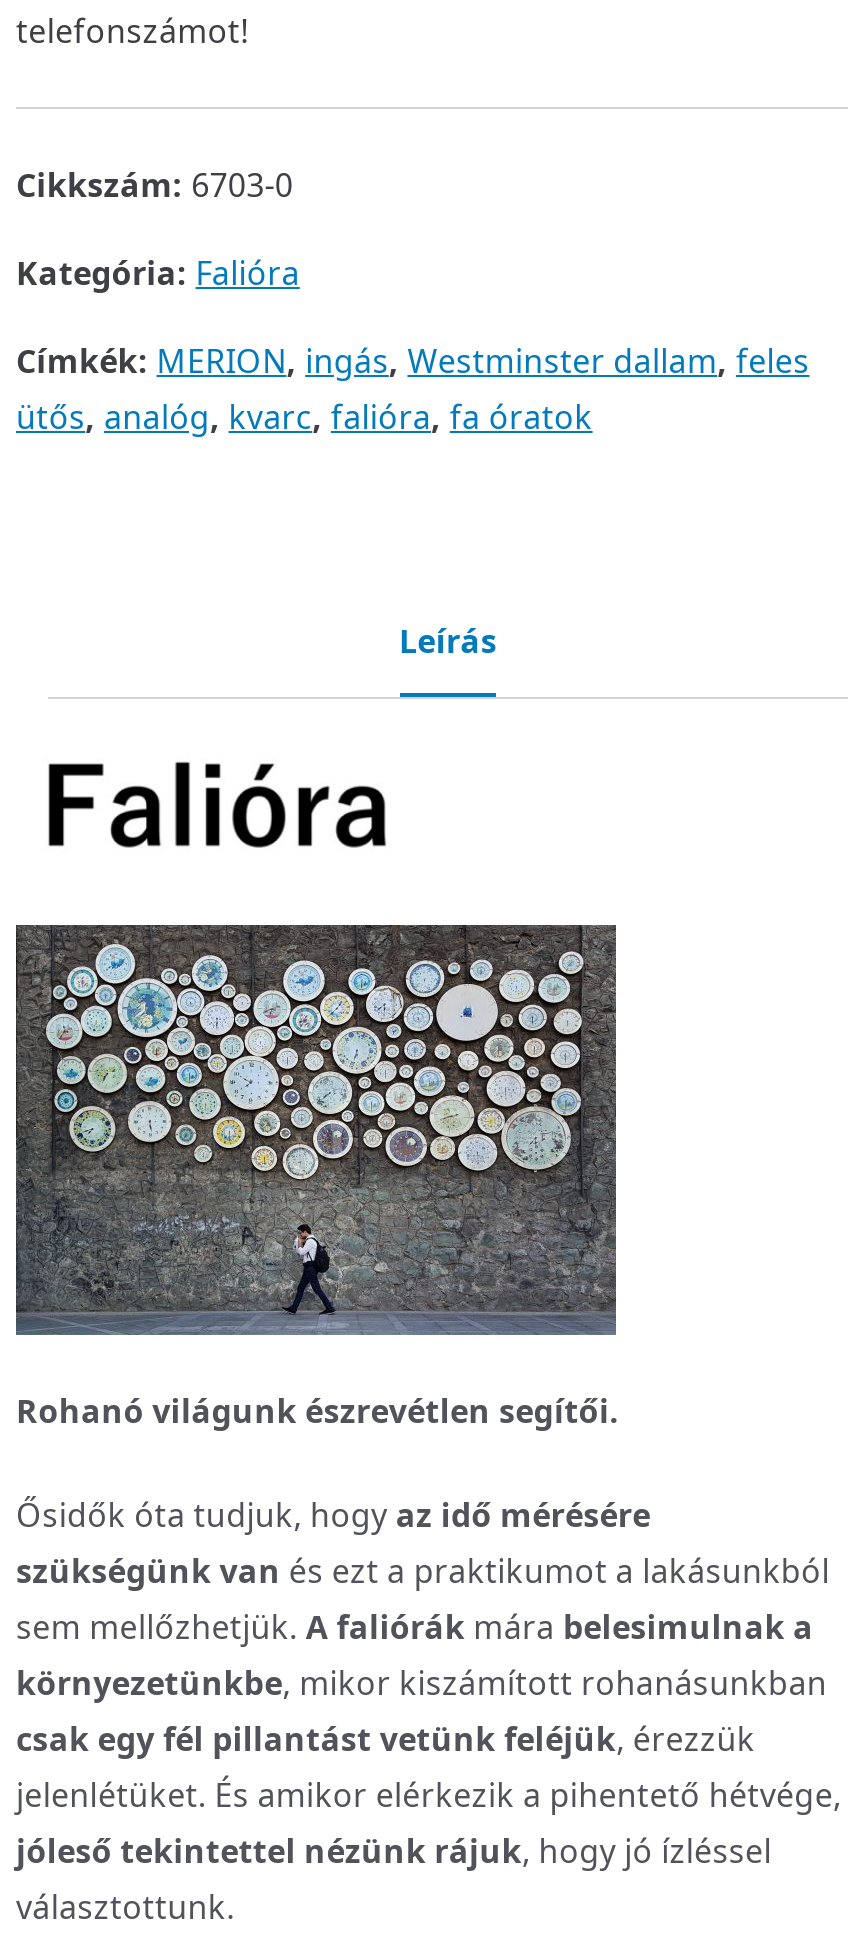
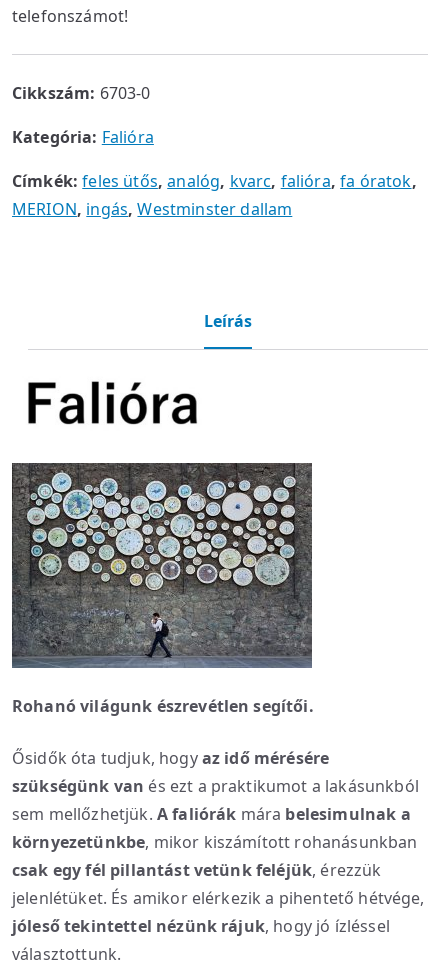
- Címkék: MERION, ingás, Westminster dallam, feles
- ütős, analóg, kvarc, falióra, fa óratok
+ Címkék: feles ütős, analóg, kvarc, falióra, fa óratok,
+ MERION, ingás, Westminster dallam
